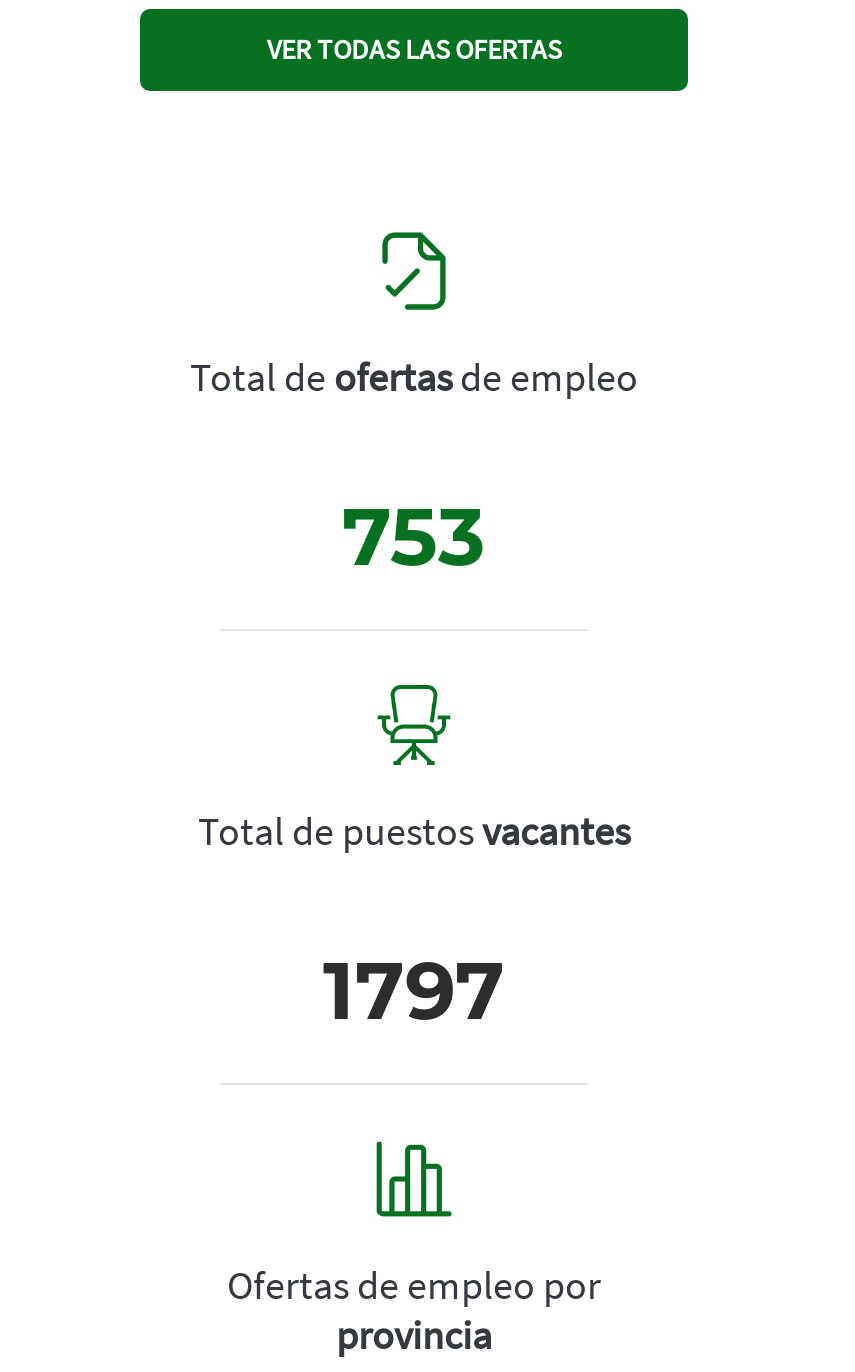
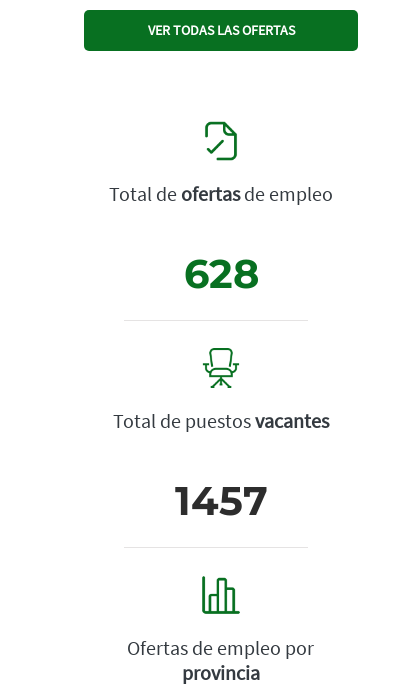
- 753
+ 628

- 1797
+ 1457
